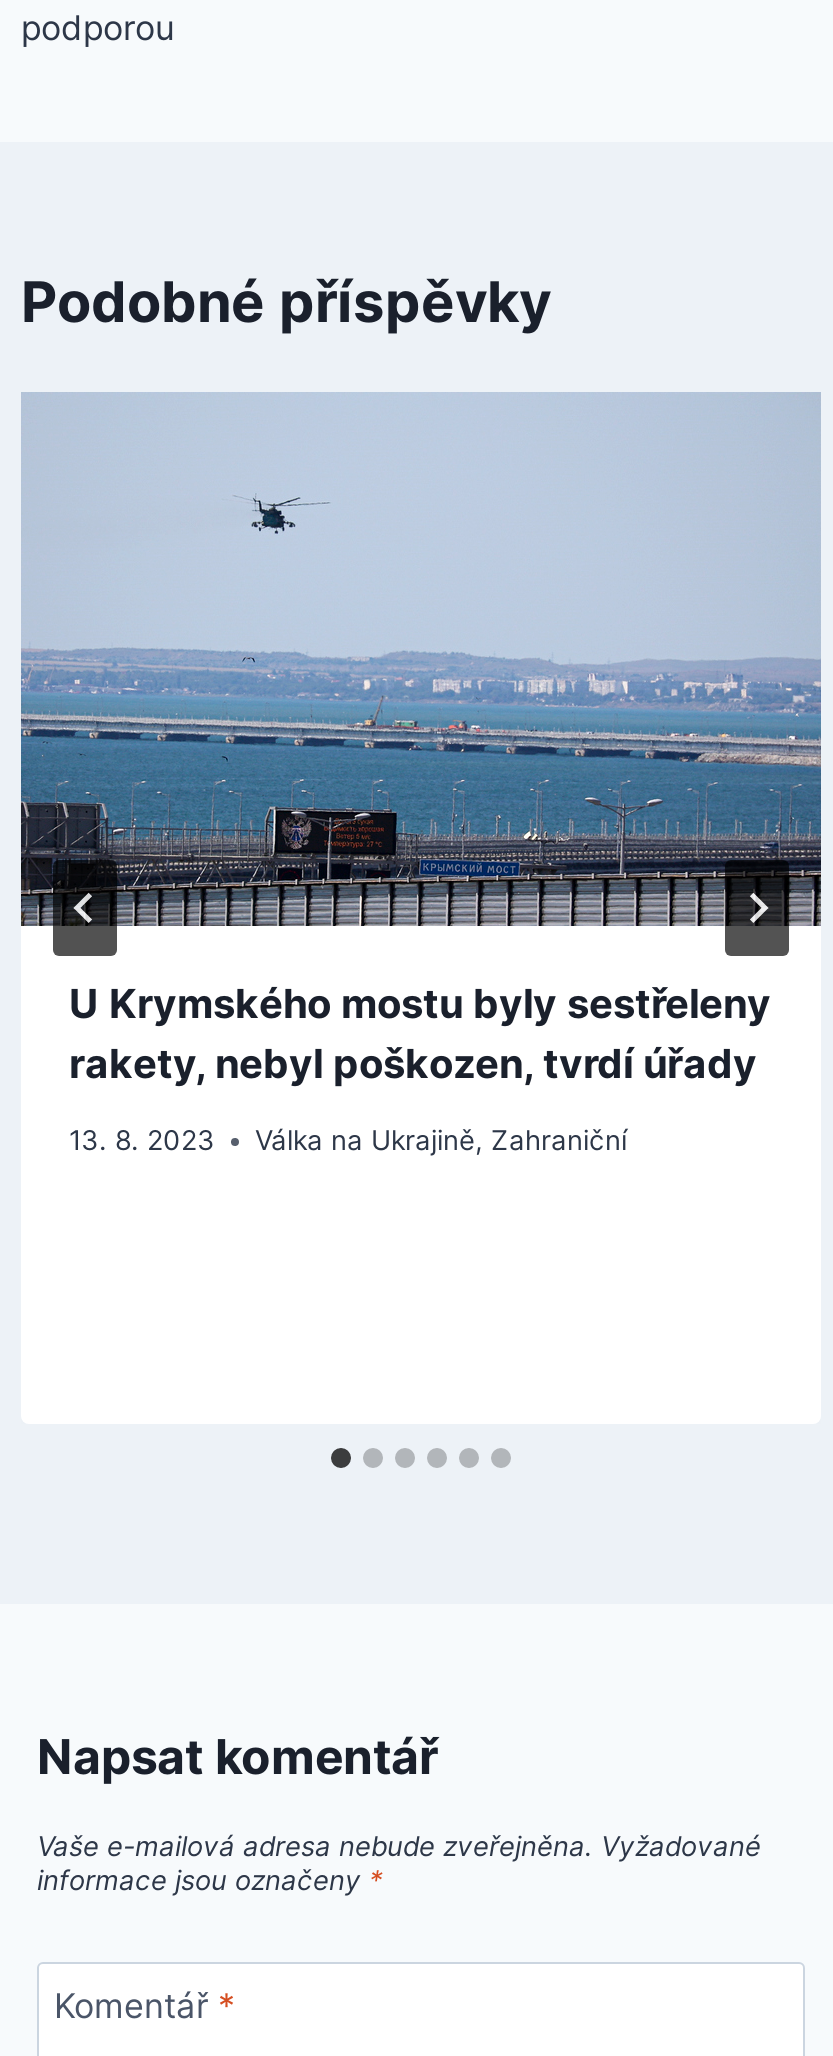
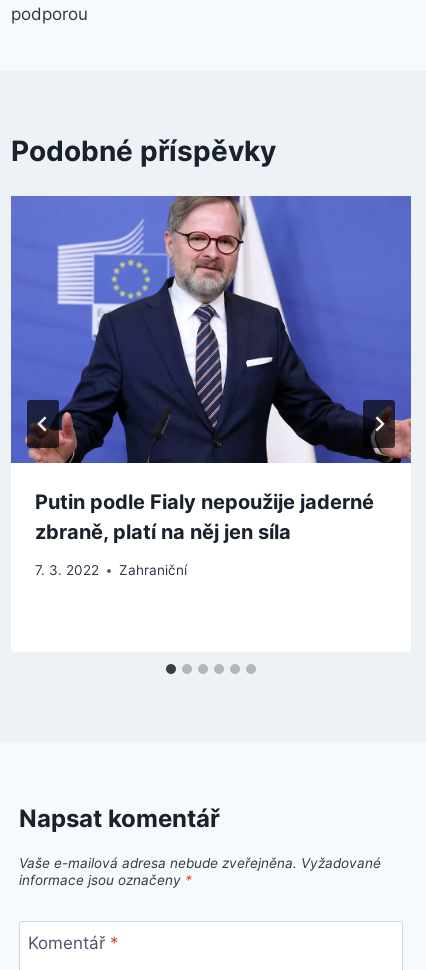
- [image]
- U Krymského mostu byly sestřeleny
- rakety, nebyl poškozen, tvrdí úřady
+ [image]
+ Putin podle Fialy nepoužije jaderné
+ zbraně, platí na něj jen síla

- 13. 8. 2023
- Válka na Ukrajině, Zahraniční
+ 7. 3. 2022
+ Zahraniční
